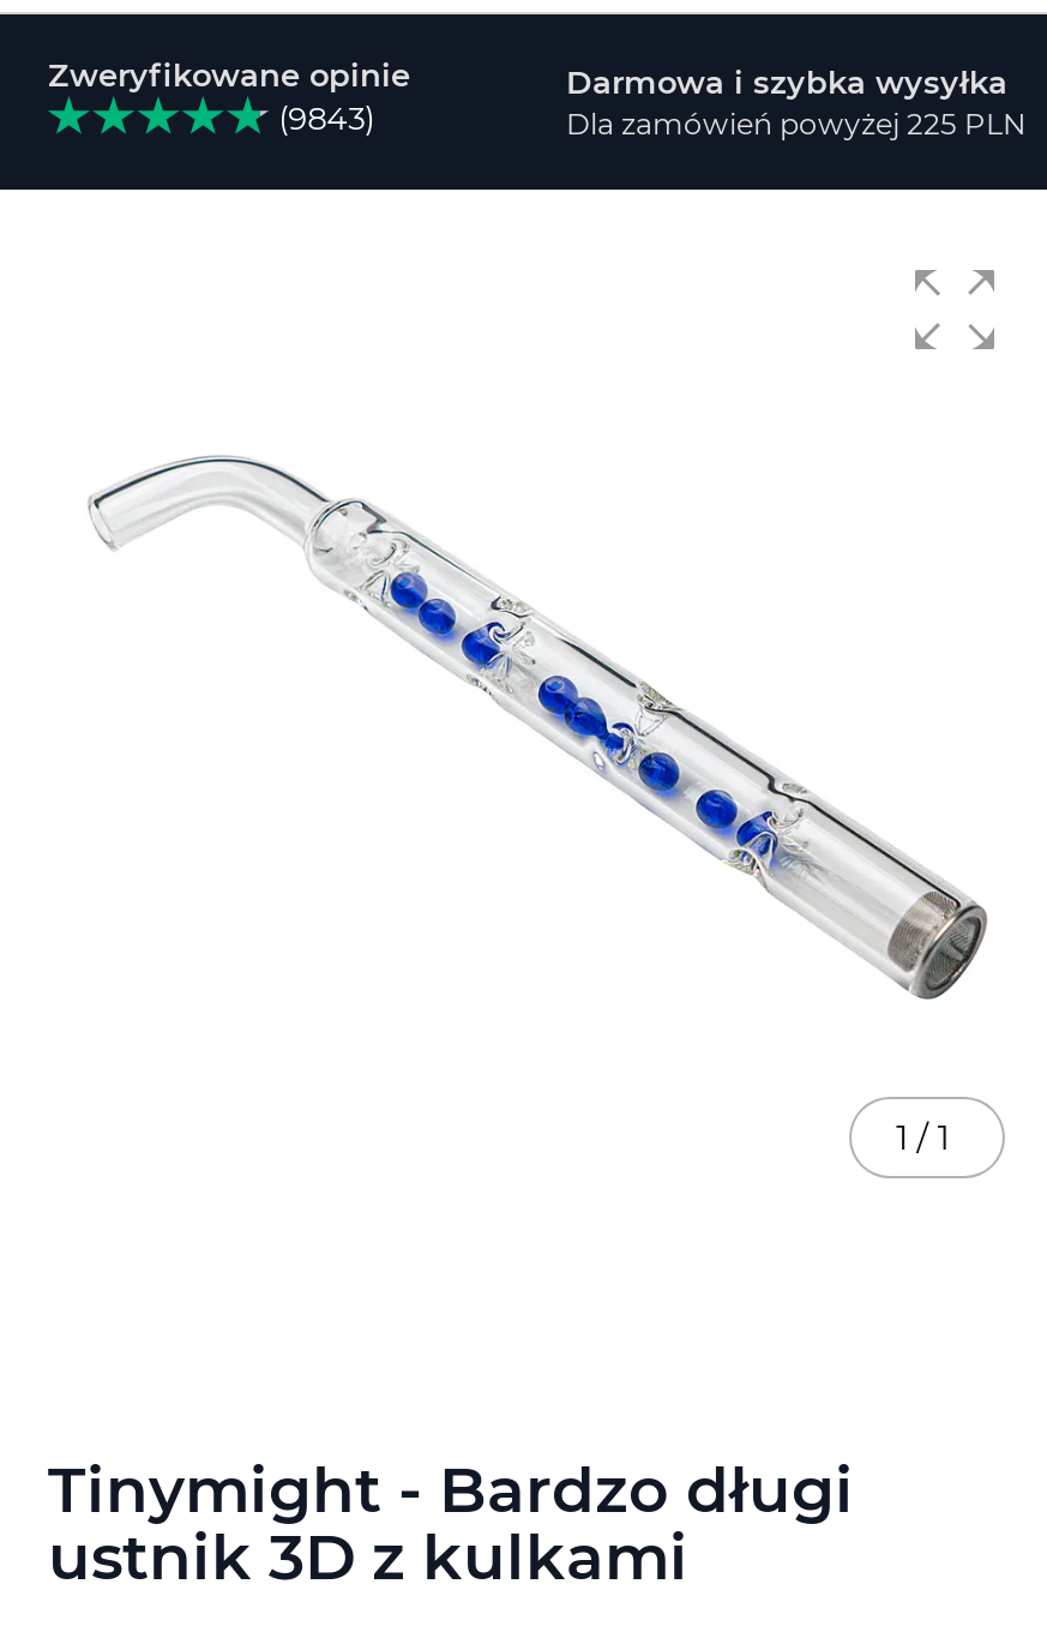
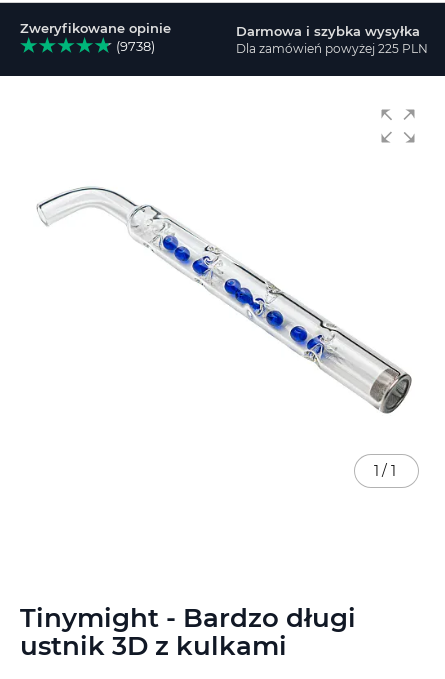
- (9843)
+ (9738)
